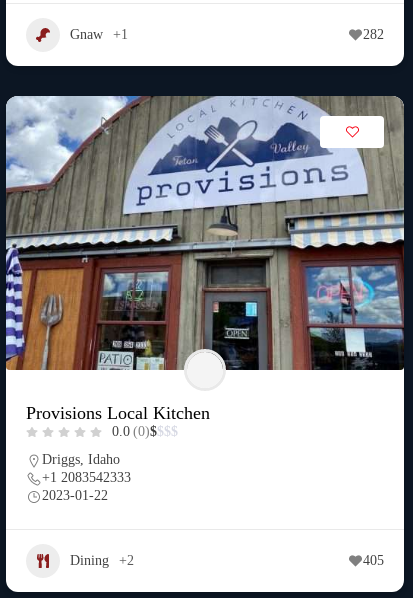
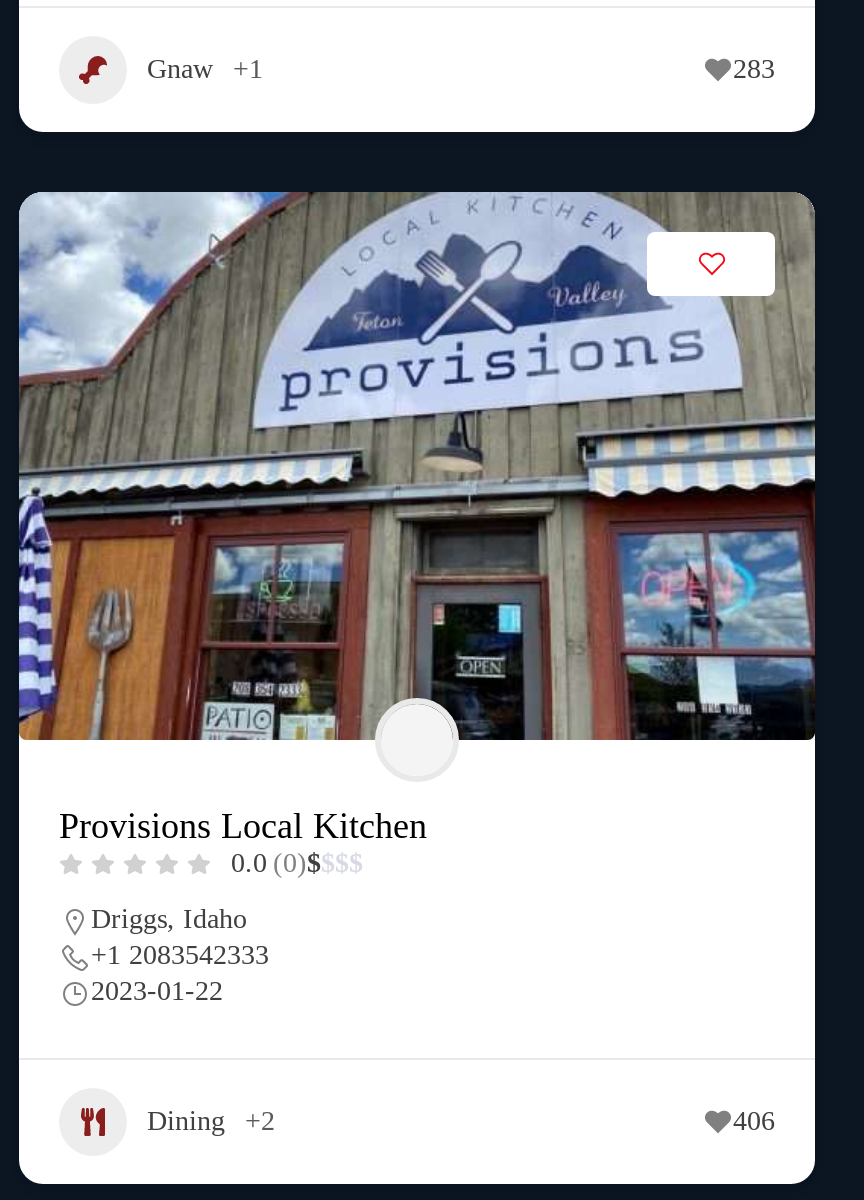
- 282
+ 283

- 405
+ 406
